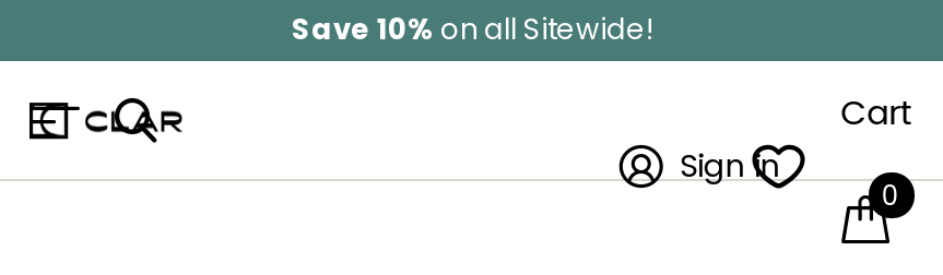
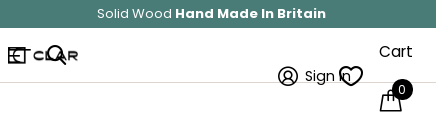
- Save 10% on all Sitewide!
+ Solid Wood Hand Made In Britain
